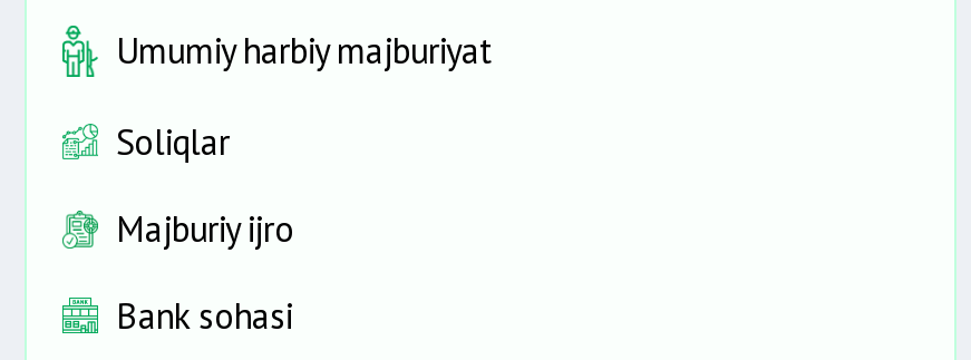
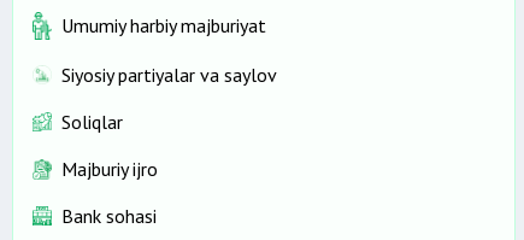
+ Siyosiy partiyalar va saylov
